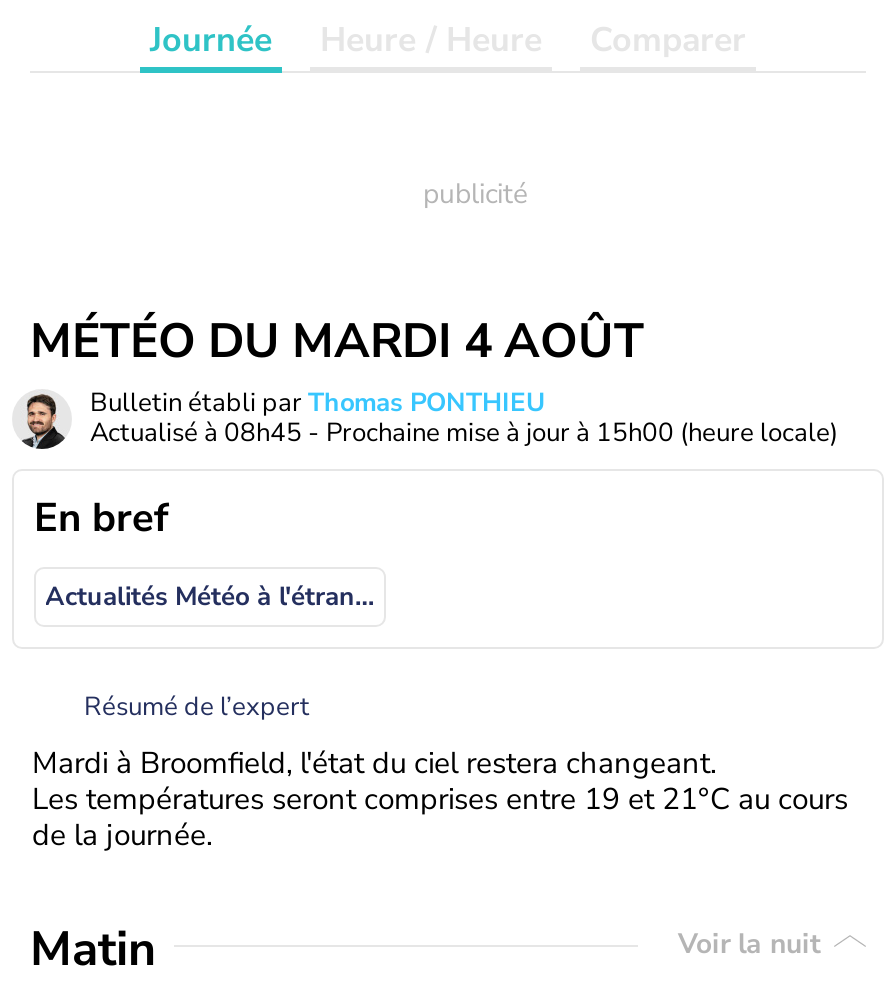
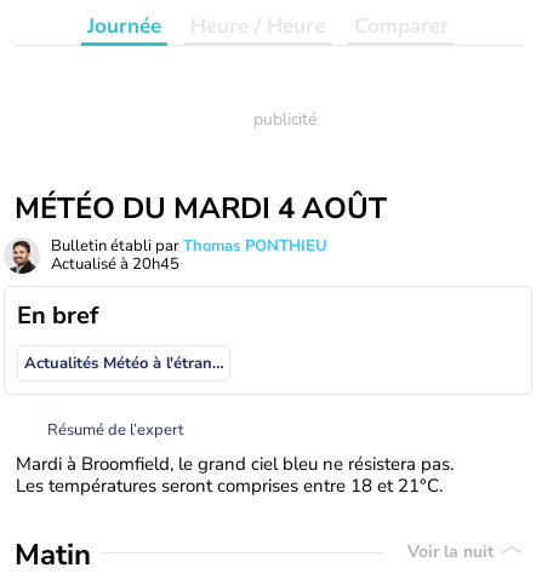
- Actualisé à 08h45 - Prochaine mise à jour à 15h00 (heure locale)
+ Actualisé à 20h45

- Mardi à Broomfield, l'état du ciel restera changeant.
- Les températures seront comprises entre 19 et 21°C au cours
- de la journée.
+ Mardi à Broomfield, le grand ciel bleu ne résistera pas.
+ Les températures seront comprises entre 18 et 21°C.
